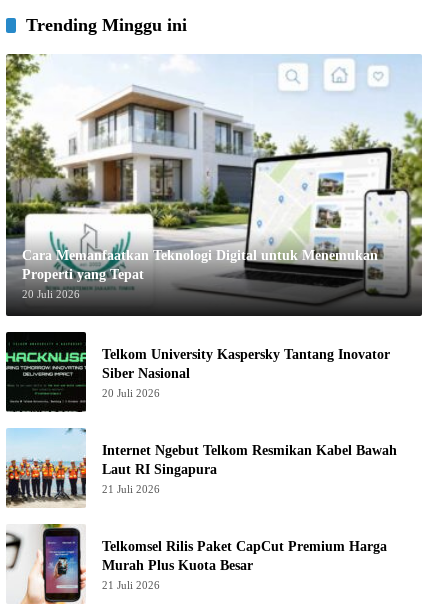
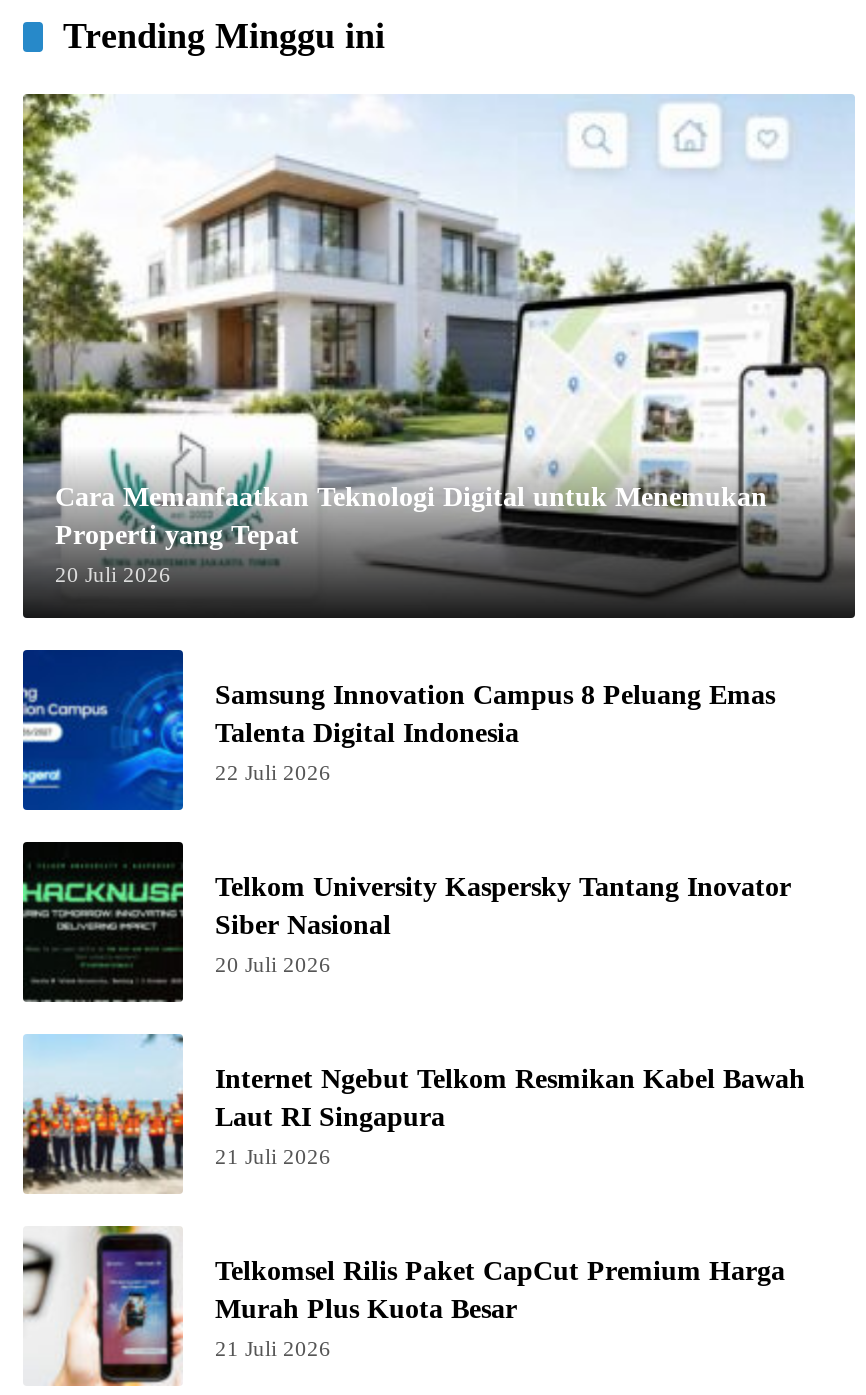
+ [image]
+ Samsung Innovation Campus 8 Peluang Emas
+ Talenta Digital Indonesia
+ 22 Juli 2026
